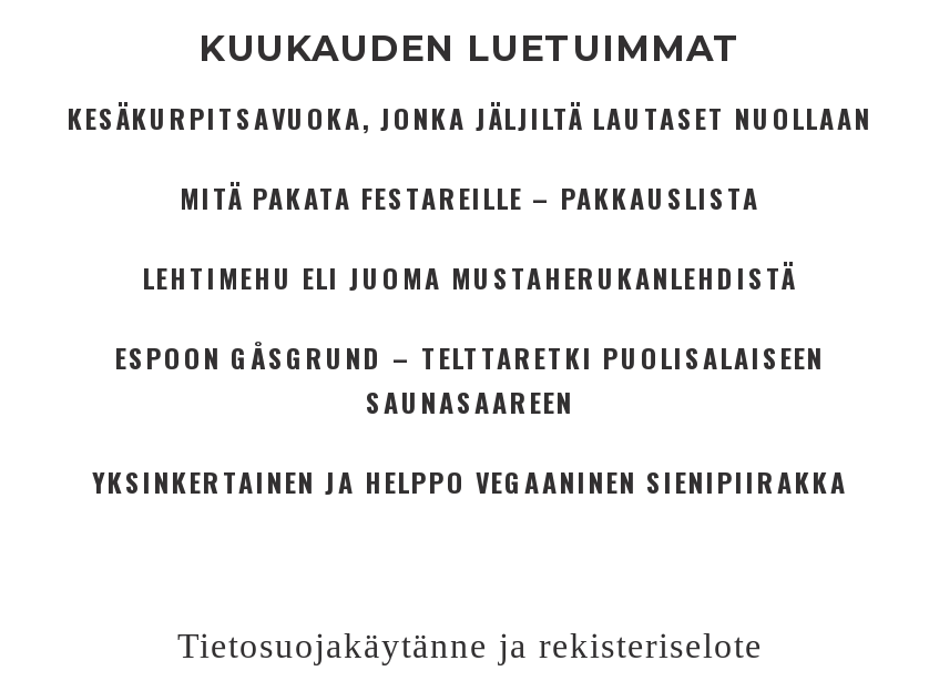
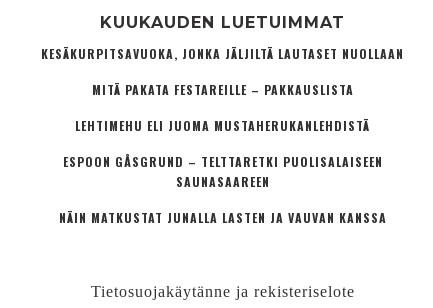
- YKSINKERTAINEN JA HELPPO VEGAANINEN SIENIPIIRAKKA
+ NÄIN MATKUSTAT JUNALLA LASTEN JA VAUVAN KANSSA
